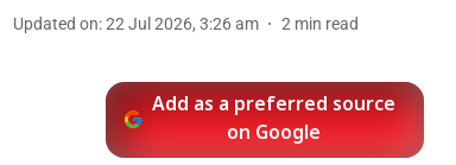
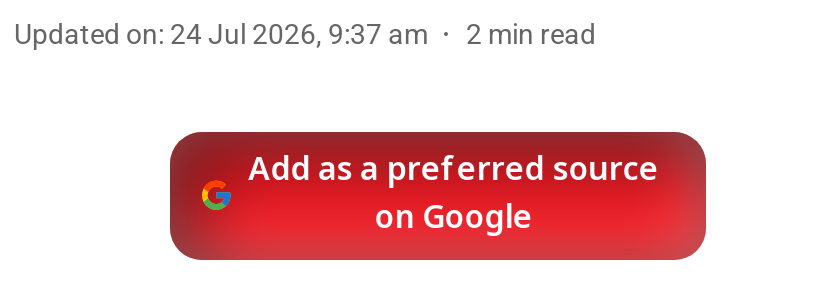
- Updated on: 22 Jul 2026, 3:26 am
+ Updated on: 24 Jul 2026, 9:37 am
